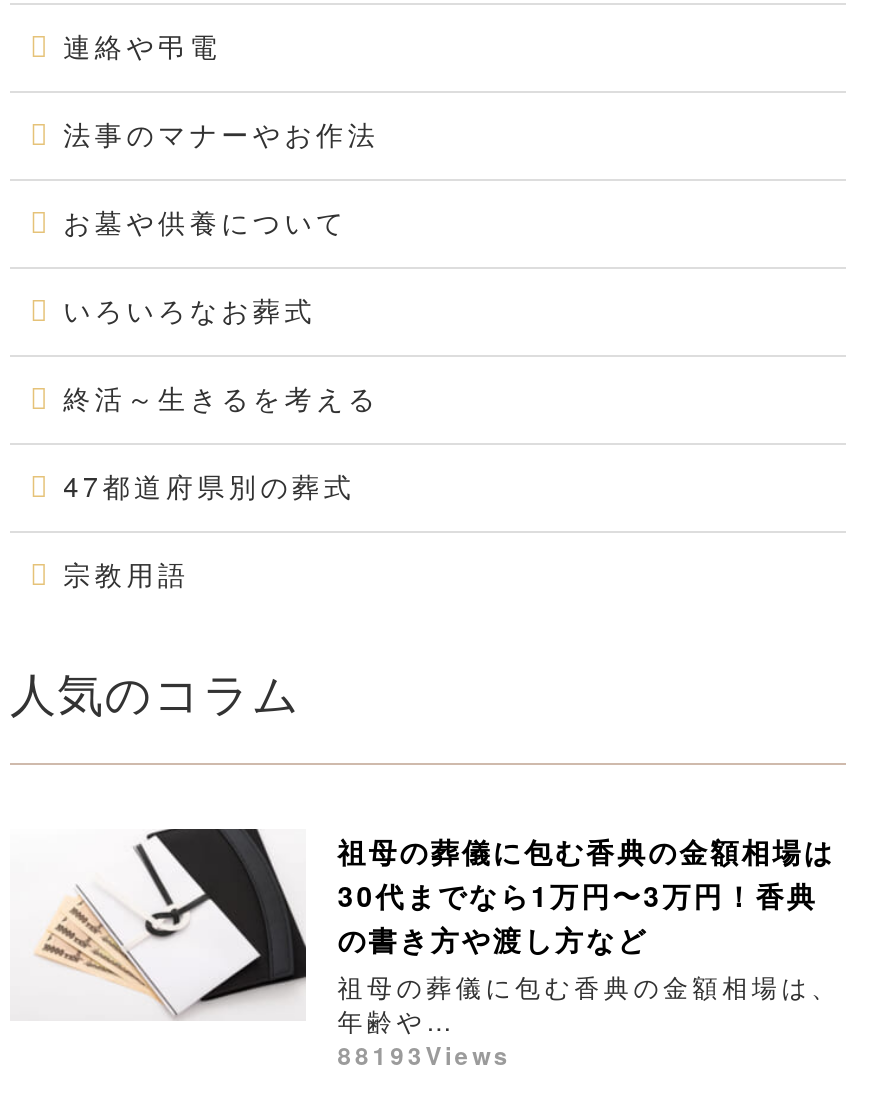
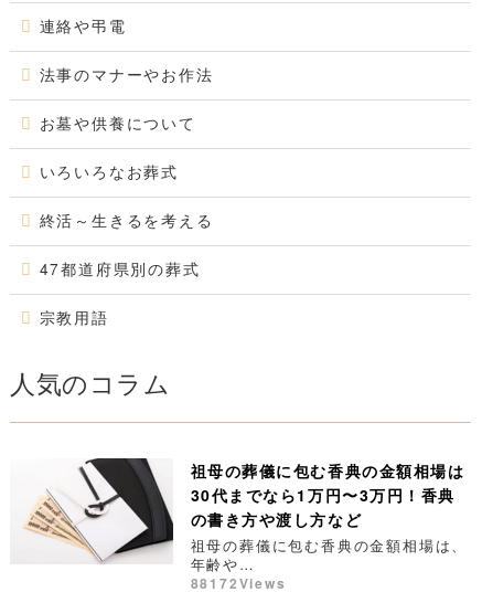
- 88193Views
+ 88172Views
